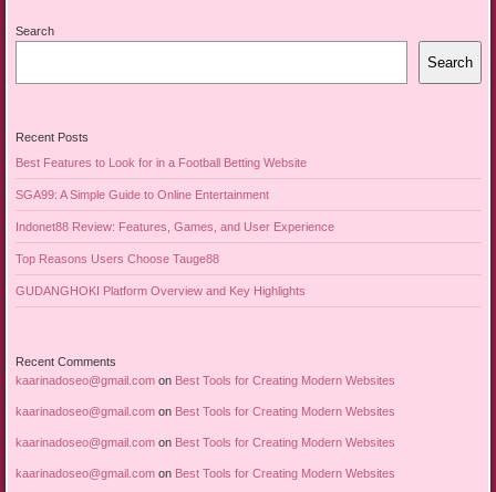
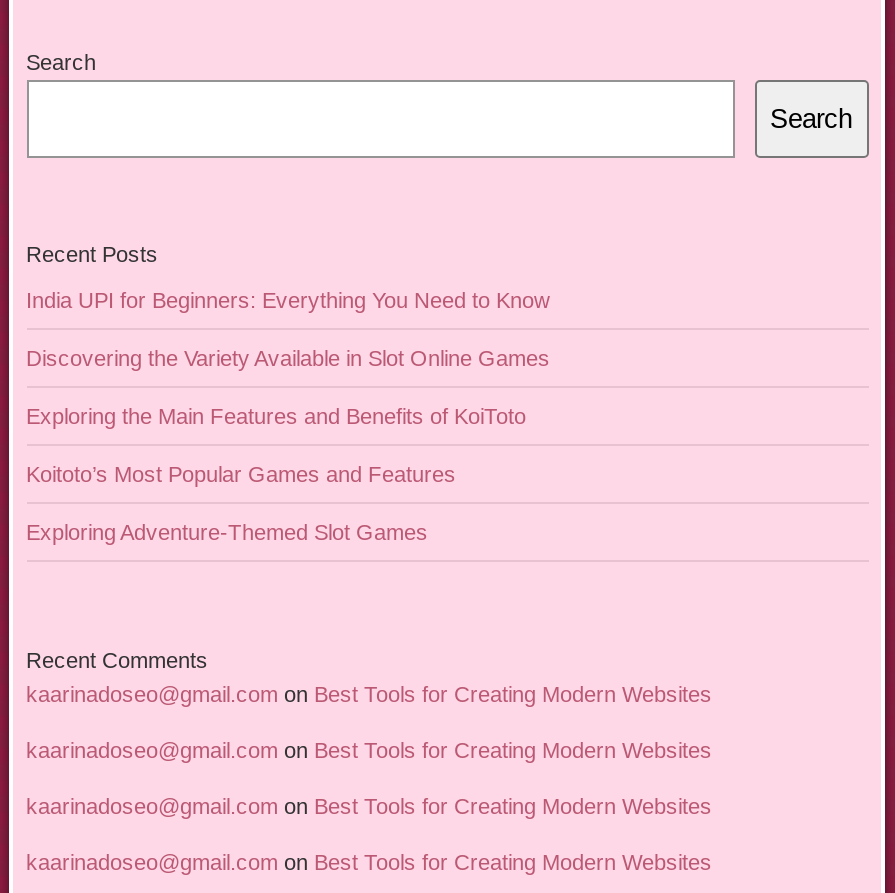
- Best Features to Look for in a Football Betting Website
+ India UPI for Beginners: Everything You Need to Know

- SGA99: A Simple Guide to Online Entertainment
+ Discovering the Variety Available in Slot Online Games

- Indonet88 Review: Features, Games, and User Experience
+ Exploring the Main Features and Benefits of KoiToto

- Top Reasons Users Choose Tauge88
+ Koitoto’s Most Popular Games and Features

- GUDANGHOKI Platform Overview and Key Highlights
+ Exploring Adventure-Themed Slot Games
